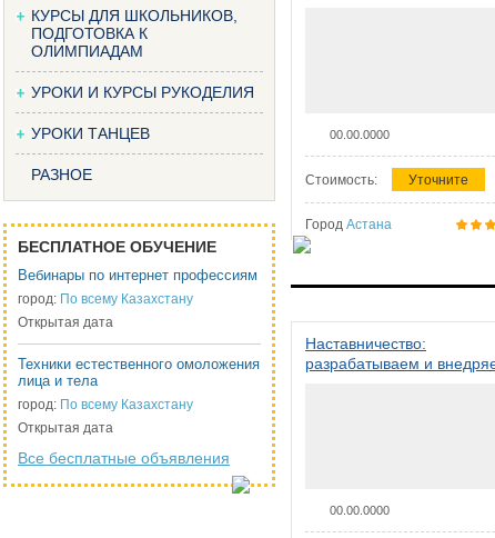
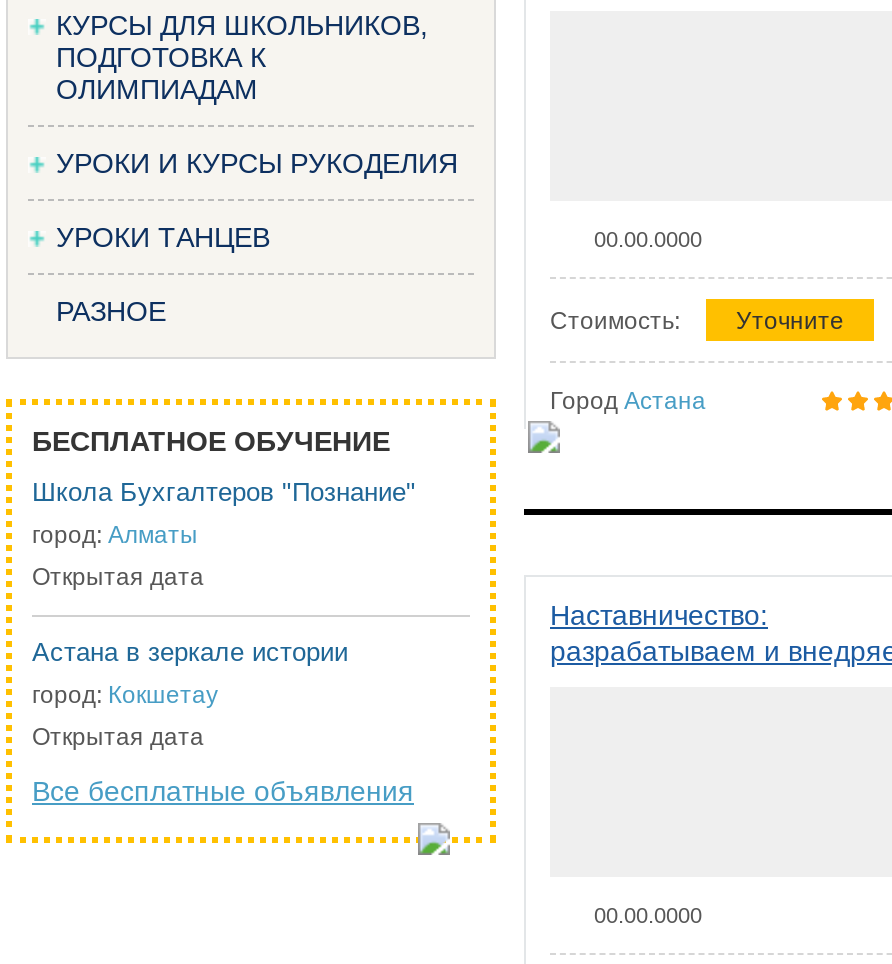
- Вебинары по интернет профессиям
+ Школа Бухгалтеров "Познание"

- город: По всему Казахстану
+ город: Алматы

- Техники естественного омоложения
- лица и тела
+ Астана в зеркале истории

- город: По всему Казахстану
+ город: Кокшетау
